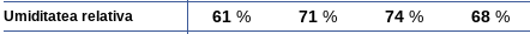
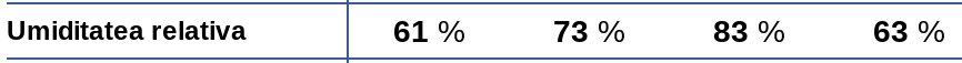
- 71%
+ 73%

- 74%
+ 83%

- 68%
+ 63%
